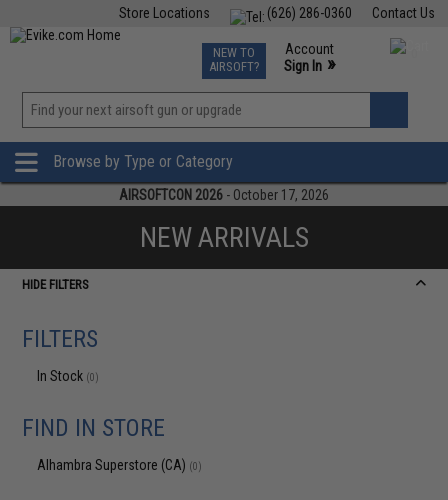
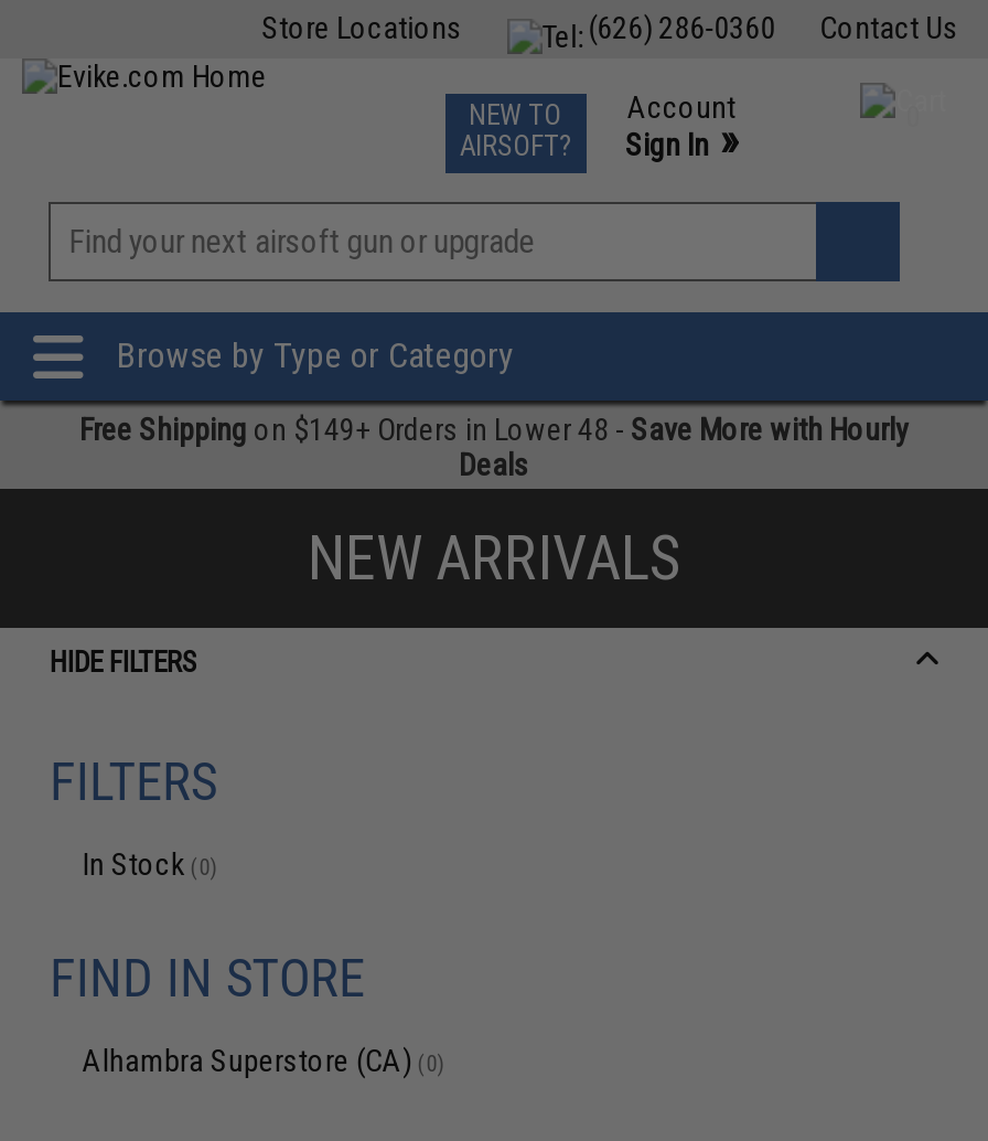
- AIRSOFTCON 2026 - October 17, 2026
+ Free Shipping on $149+ Orders in Lower 48 - Save More with Hourly
+ Deals
